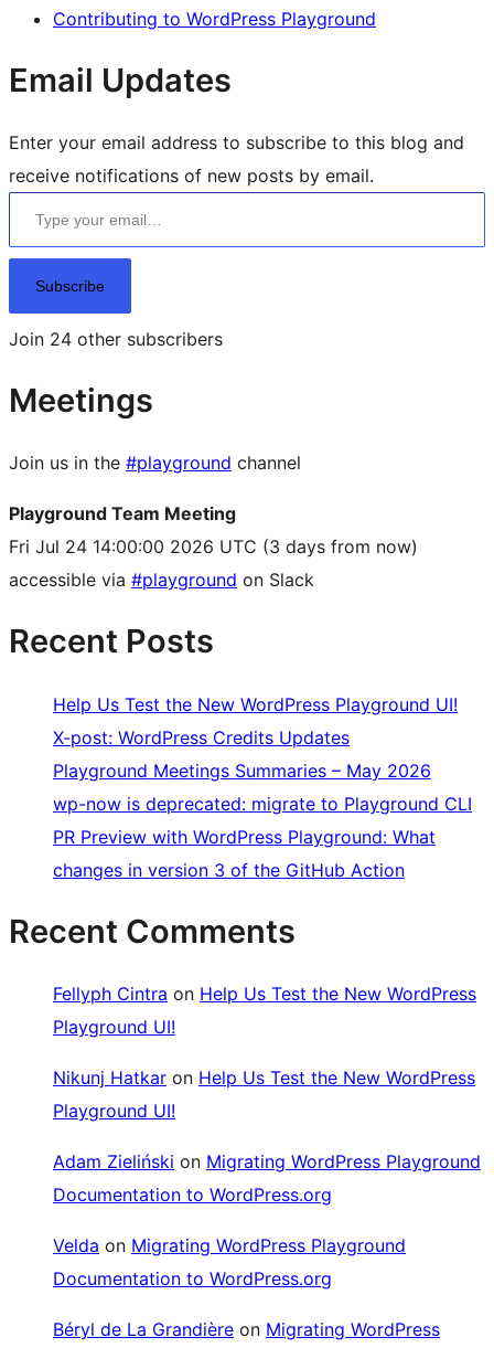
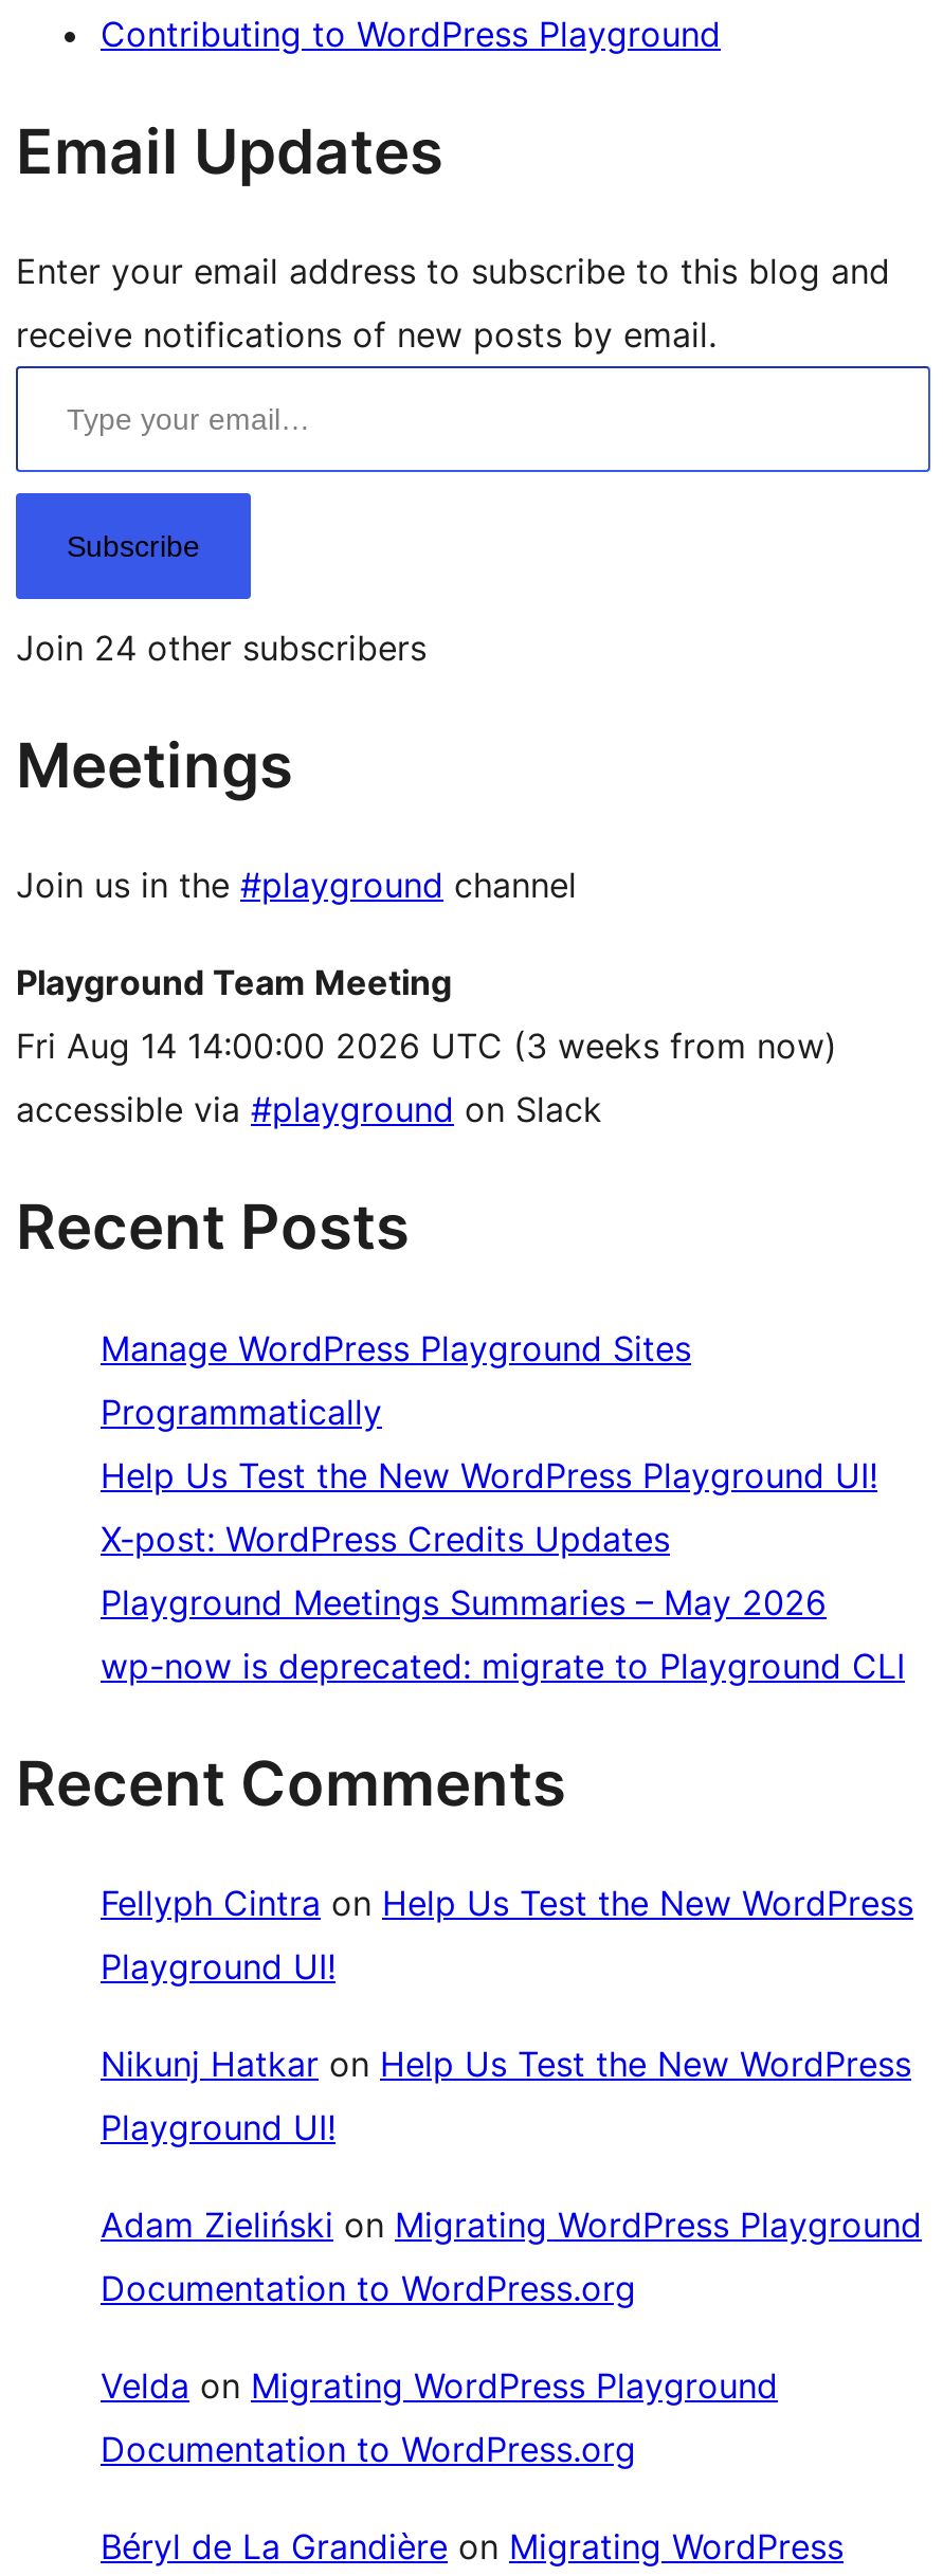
- Fri Jul 24 14:00:00 2026 UTC (3 days from now)
+ Fri Aug 14 14:00:00 2026 UTC (3 weeks from now)

+ Manage WordPress Playground Sites
+ Programmatically

moved down: Help Us Test the New WordPress Playground UI! | X-post: WordPress Credits Updates | Playground Meetings Summaries – May 2026 | wp-now is deprecated: migrate to Playground CLI

- PR Preview with WordPress Playground: What
- changes in version 3 of the GitHub Action
